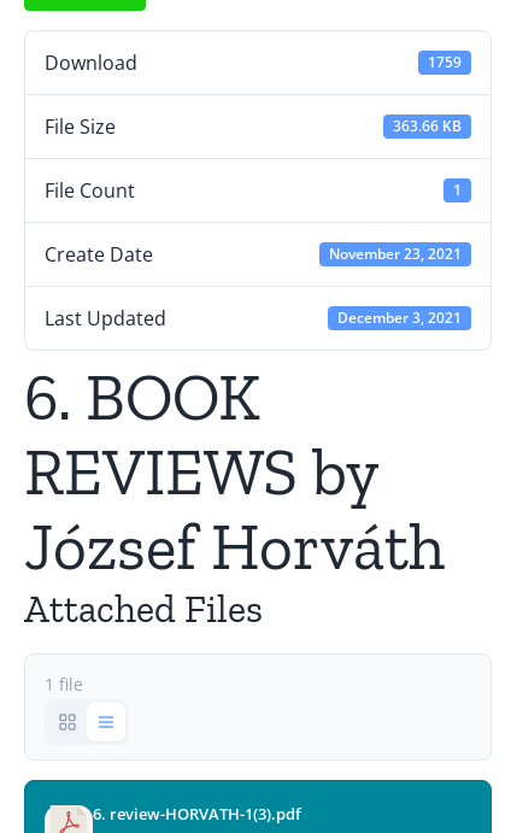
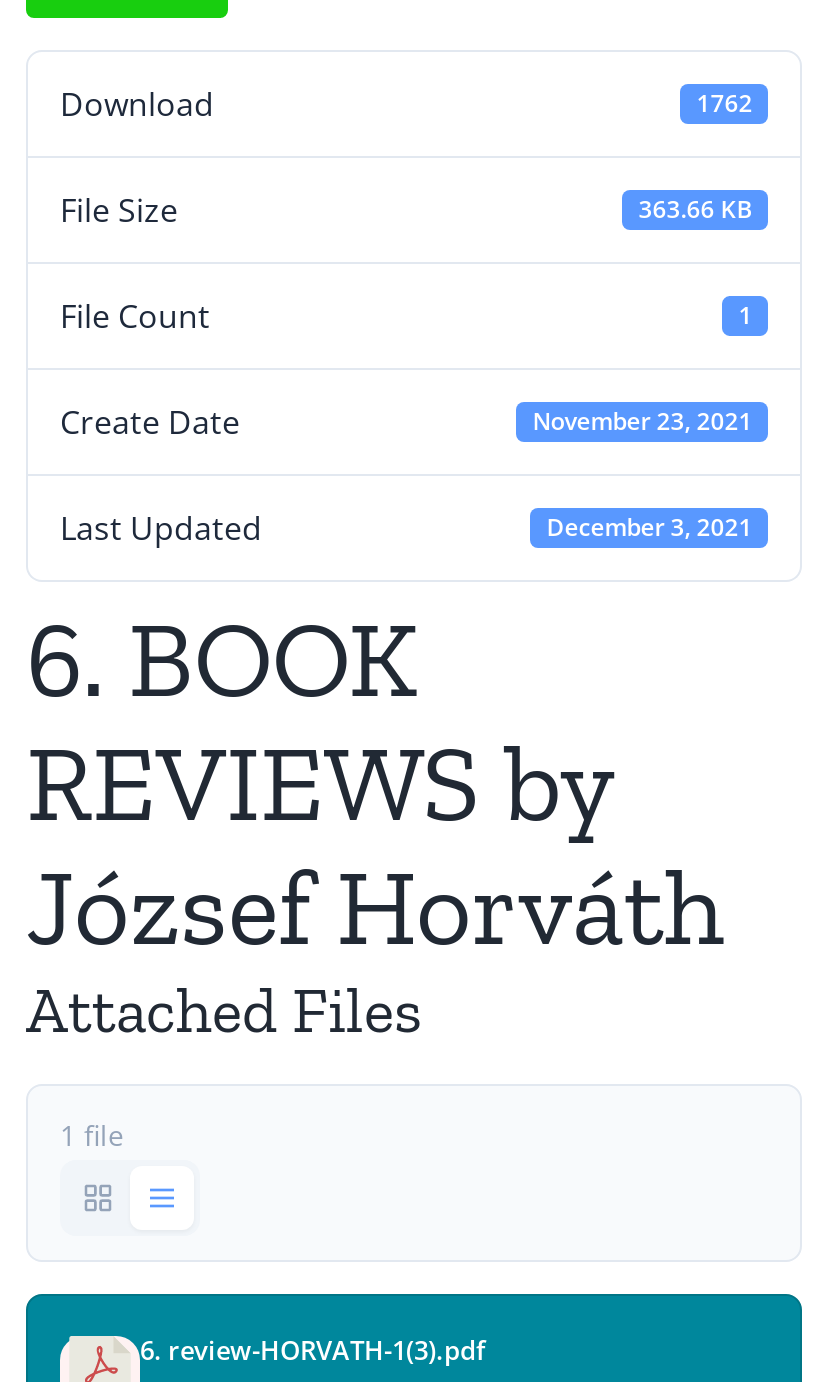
- 1759
+ 1762
